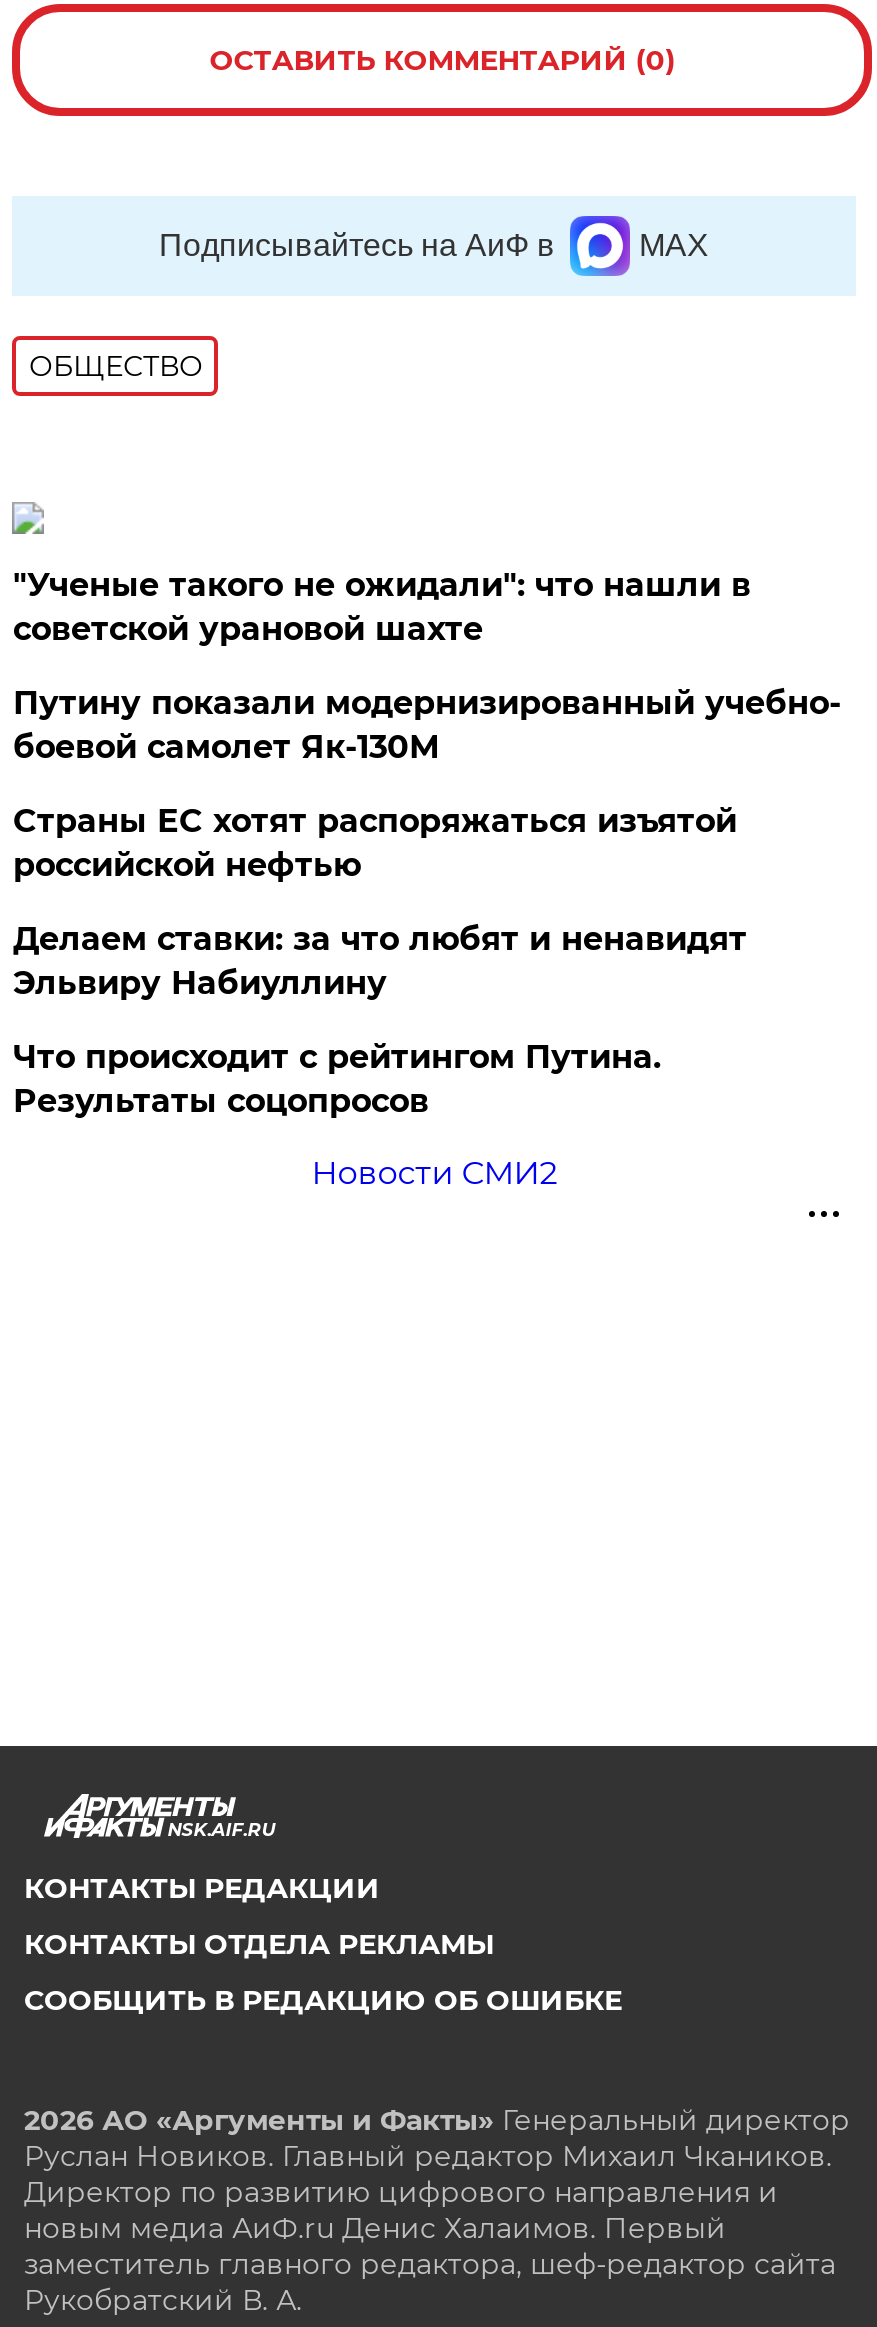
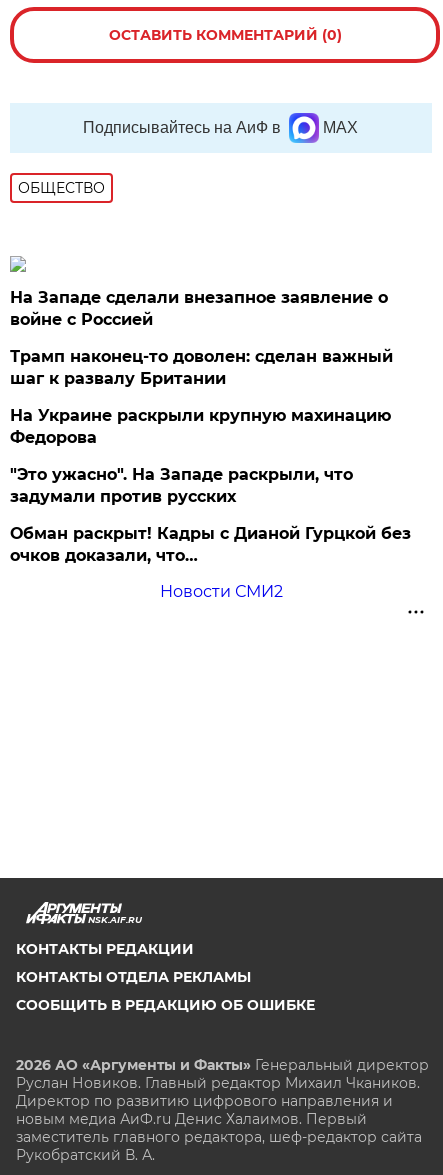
- "Ученые такого не ожидали": что нашли в
- советской урановой шахте
+ На Западе сделали внезапное заявление о
+ войне с Россией

- Путину показали модернизированный учебно-
- боевой самолет Як-130М
+ Трамп наконец-то доволен: сделан важный
+ шаг к развалу Британии

- Страны ЕС хотят распоряжаться изъятой
- российской нефтью
+ На Украине раскрыли крупную махинацию
+ Федорова

- Делаем ставки: за что любят и ненавидят
- Эльвиру Набиуллину
+ "Это ужасно". На Западе раскрыли, что
+ задумали против русских

- Что происходит с рейтингом Путина.
- Результаты соцопросов
+ Обман раскрыт! Кадры с Дианой Гурцкой без
+ очков доказали, что…
